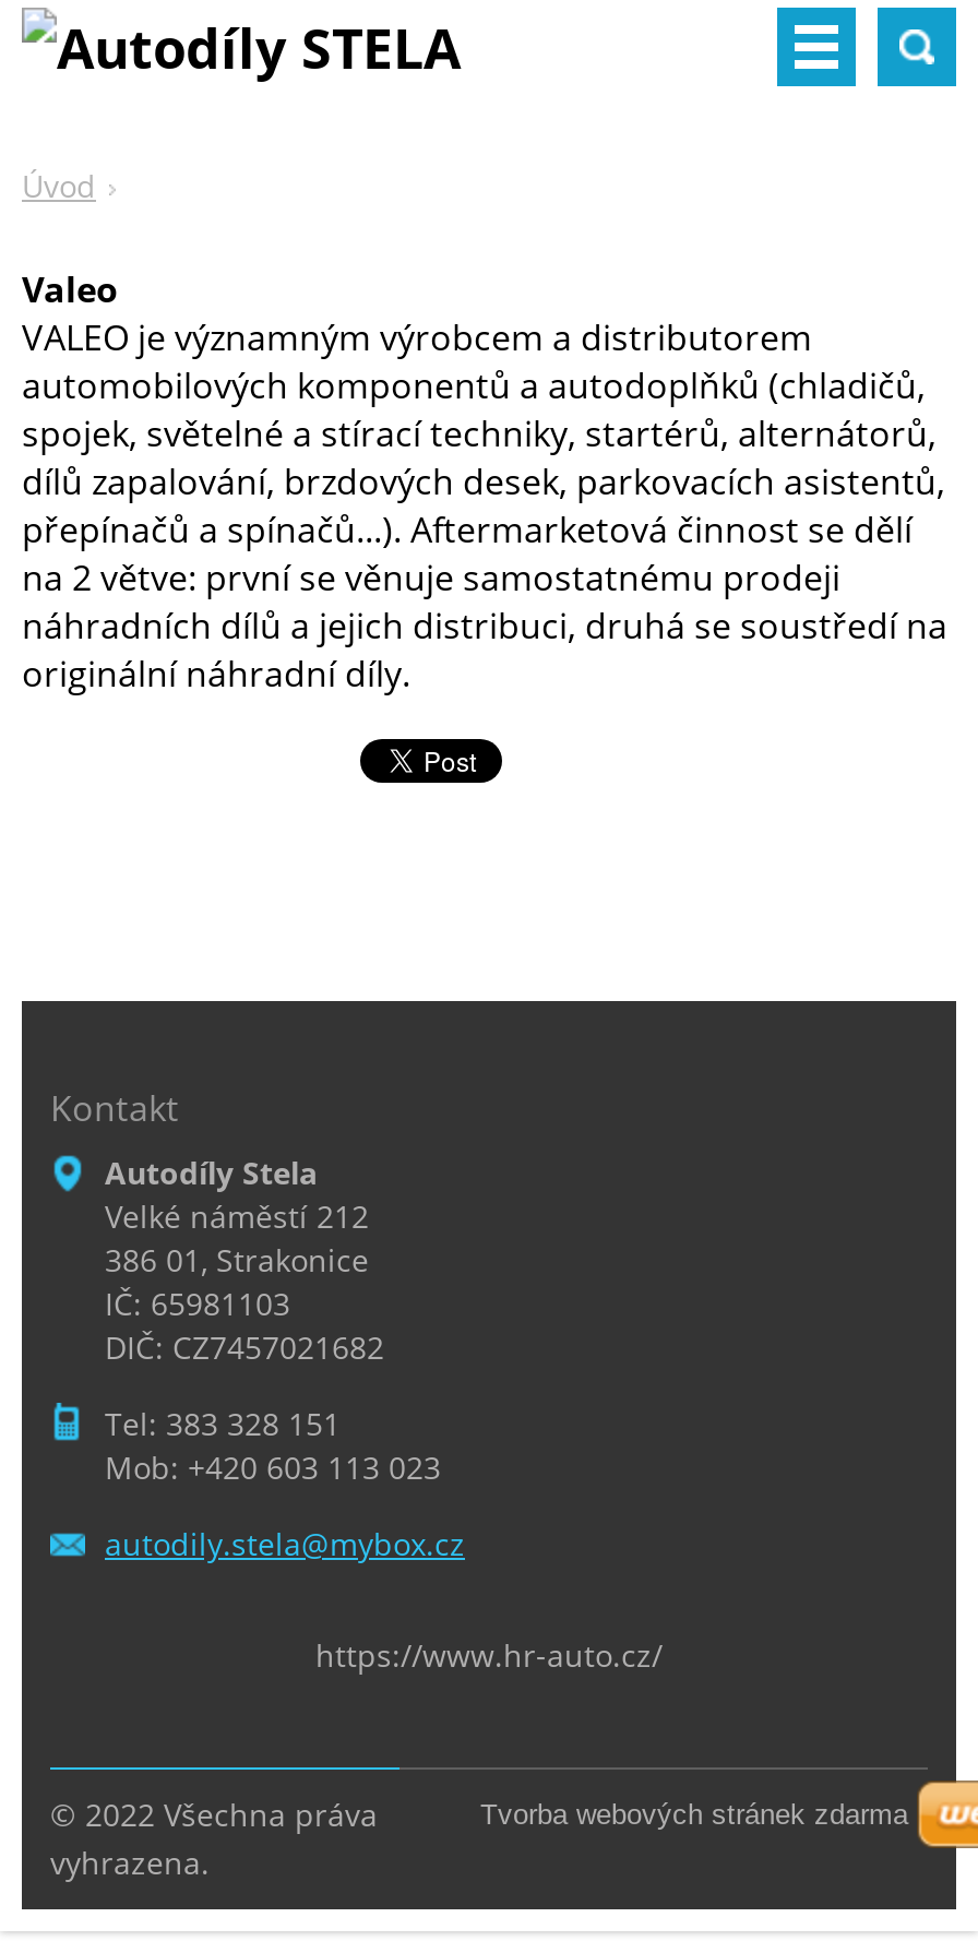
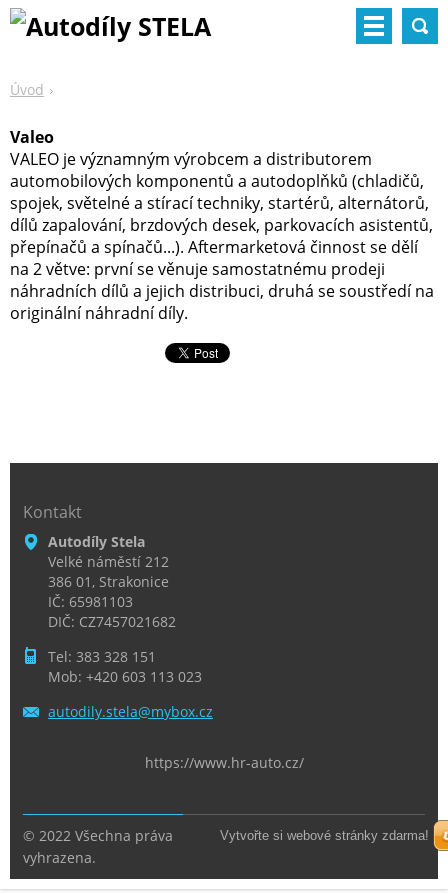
- Tvorba webových stránek zdarma
+ Vytvořte si webové stránky zdarma!
